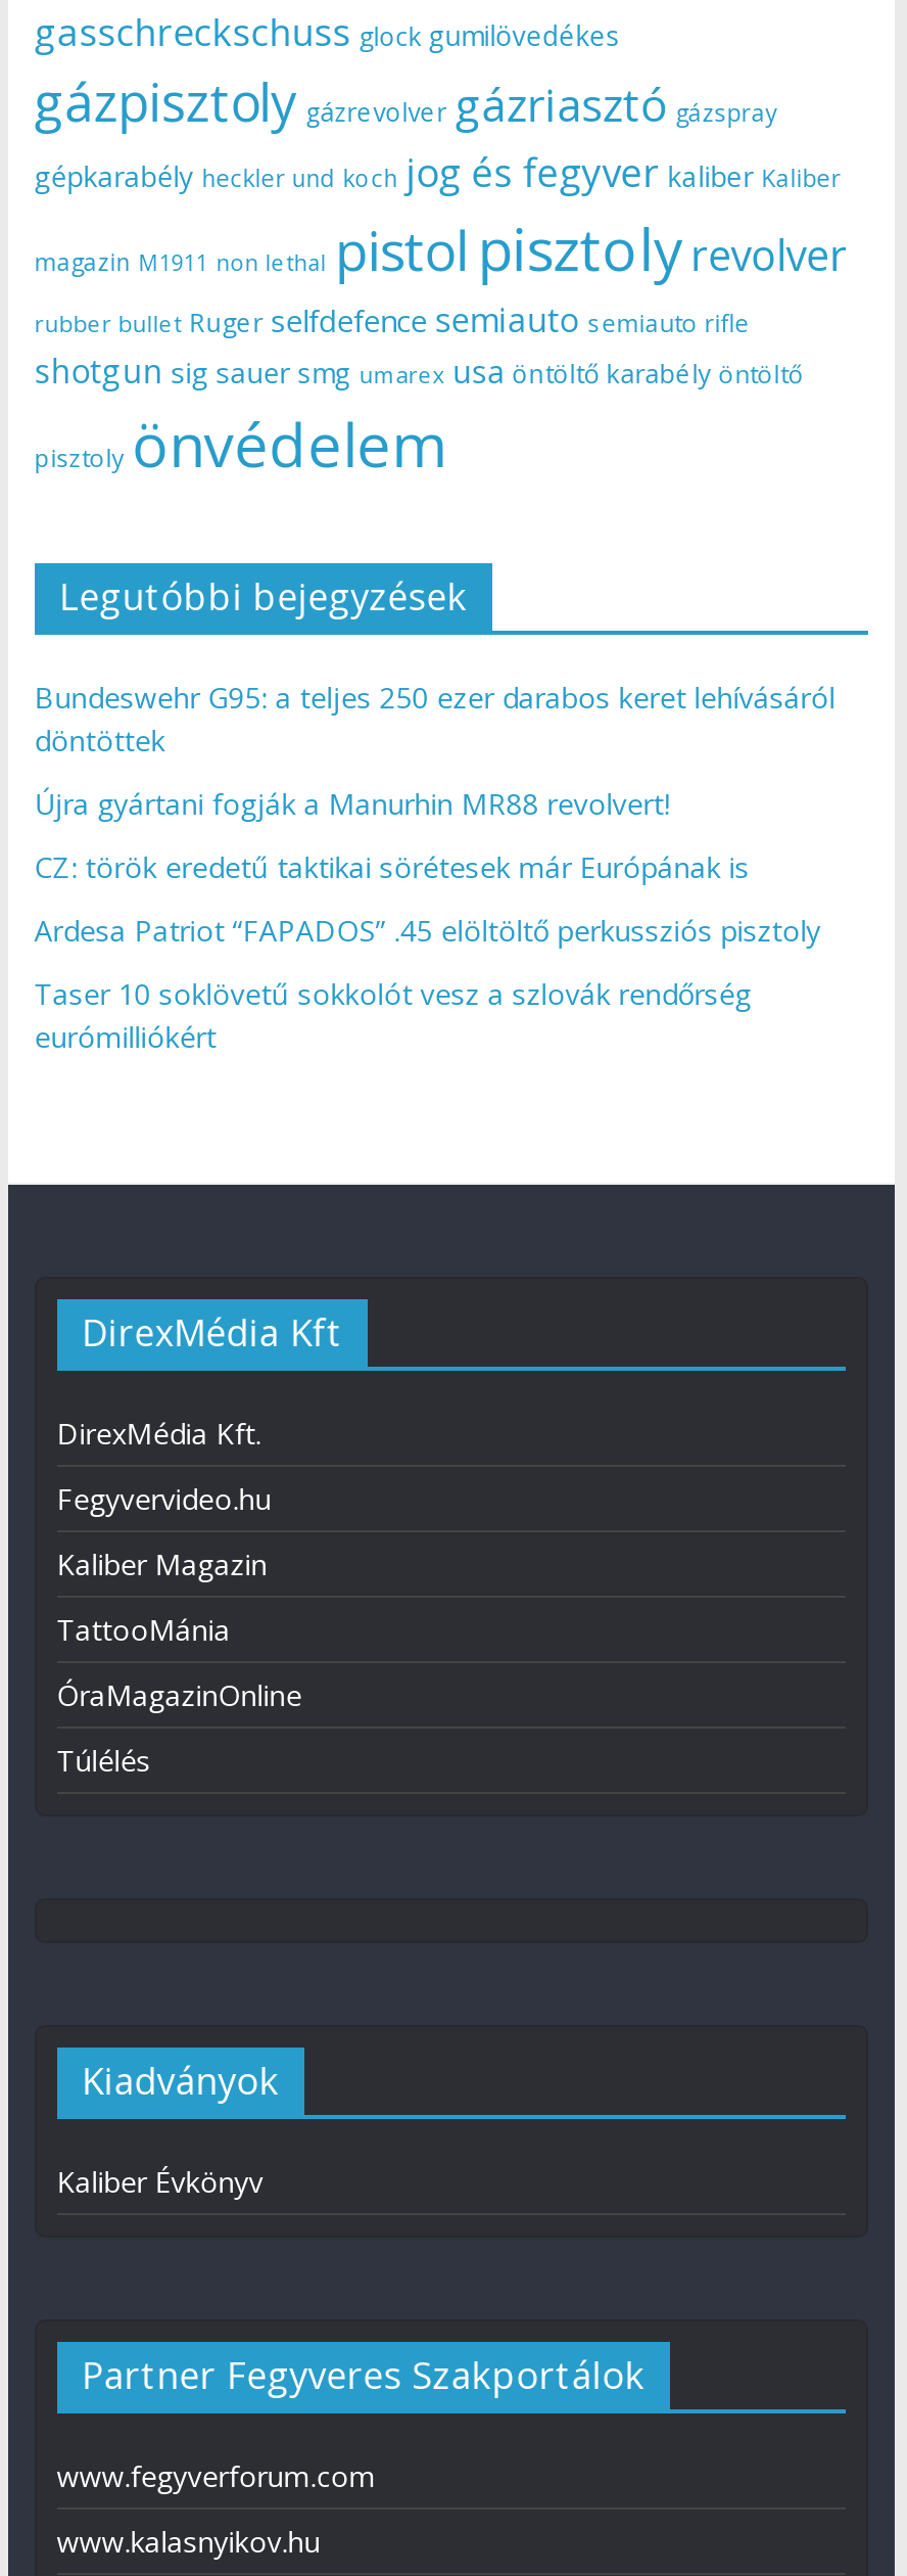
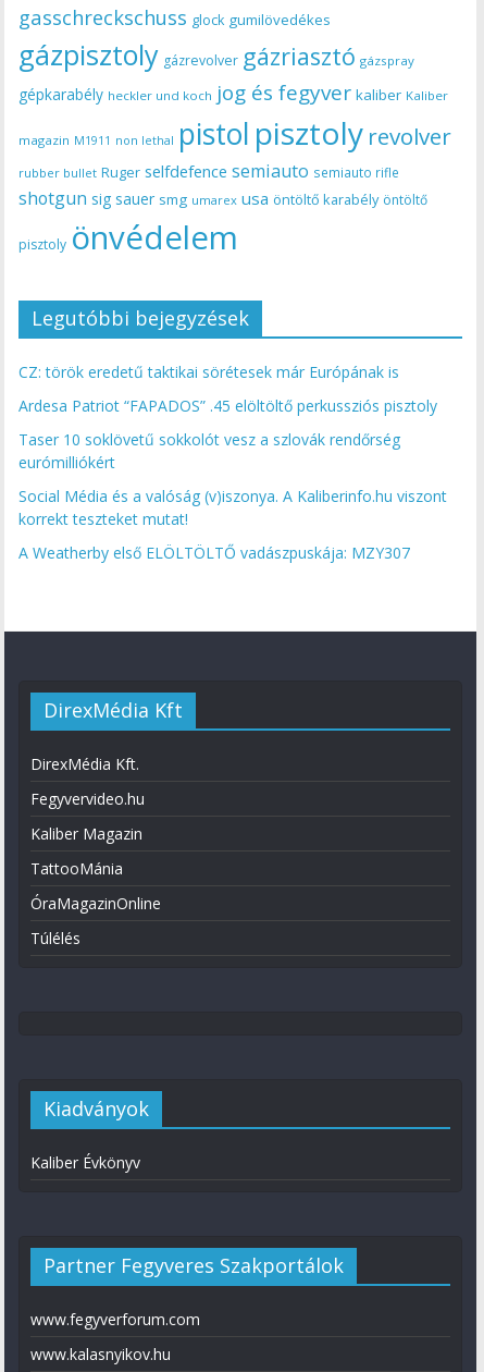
- Bundeswehr G95: a teljes 250 ezer darabos keret lehívásáról
- döntöttek
- Újra gyártani fogják a Manurhin MR88 revolvert!

moved up: CZ: török eredetű taktikai sörétesek már Európának is | Ardesa Patriot “FAPADOS” .45 elöltöltő perkussziós pisztoly | Taser 10 soklövetű sokkolót vesz a szlovák rendőrség | eurómilliókért

+ Social Média és a valóság (v)iszonya. A Kaliberinfo.hu viszont
+ korrekt teszteket mutat!
+ A Weatherby első ELÖLTÖLTŐ vadászpuskája: MZY307
